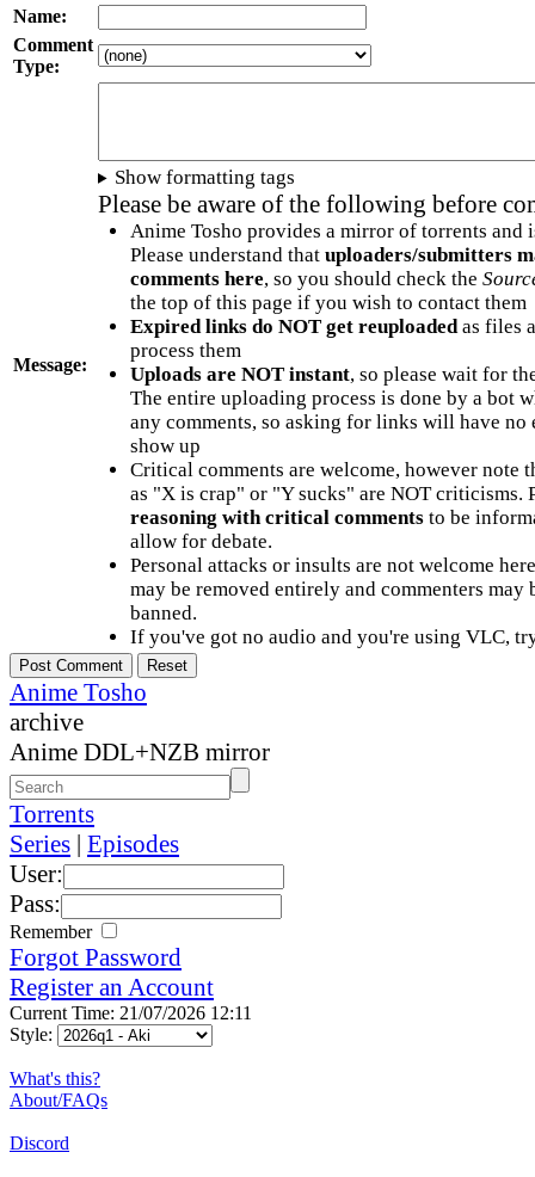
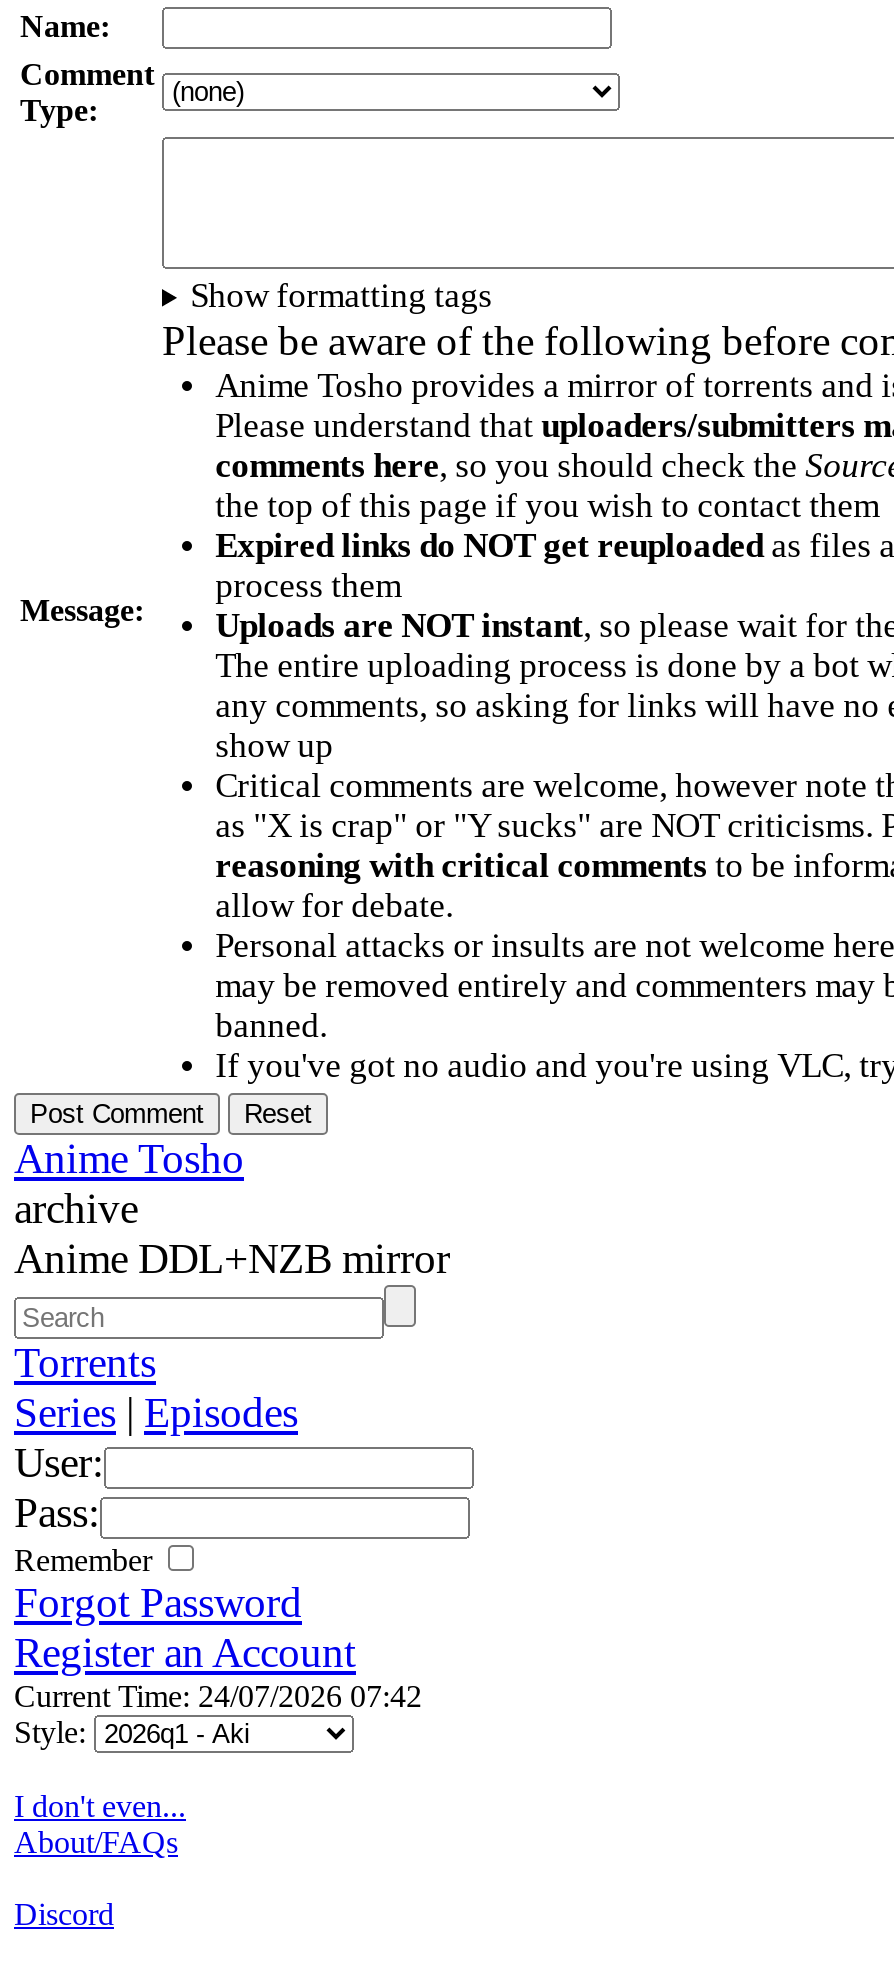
- Current Time: 21/07/2026 12:11
+ Current Time: 24/07/2026 07:42

- What's this?
+ I don't even...
